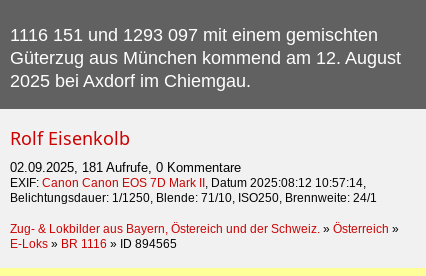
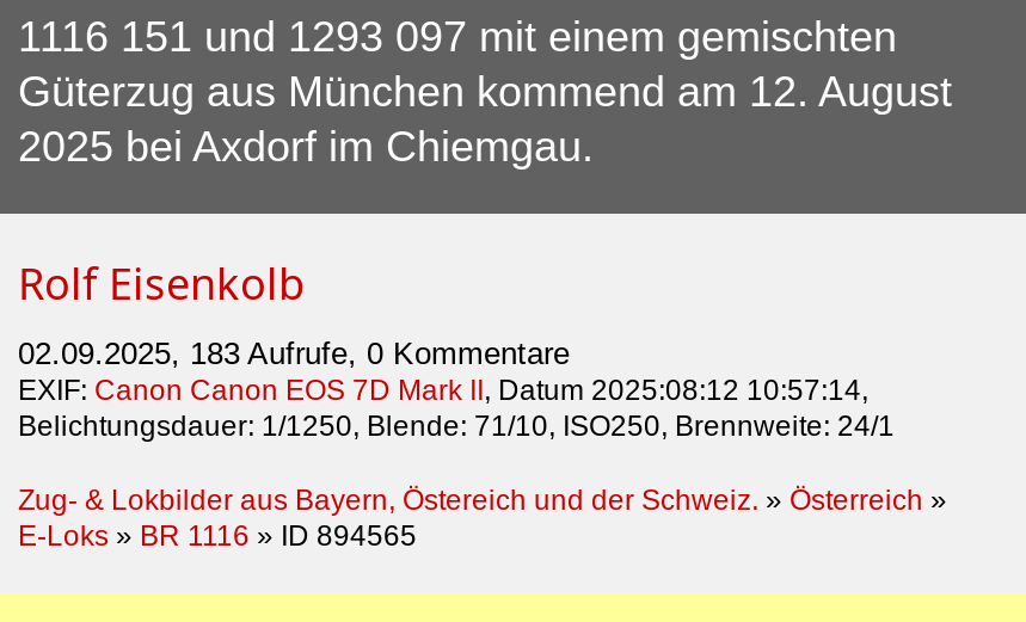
- 02.09.2025, 181 Aufrufe, 0 Kommentare
+ 02.09.2025, 183 Aufrufe, 0 Kommentare
